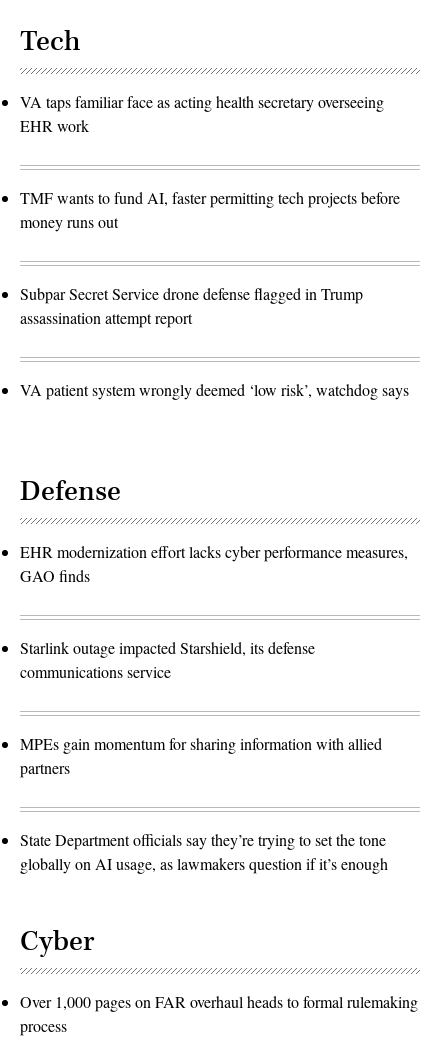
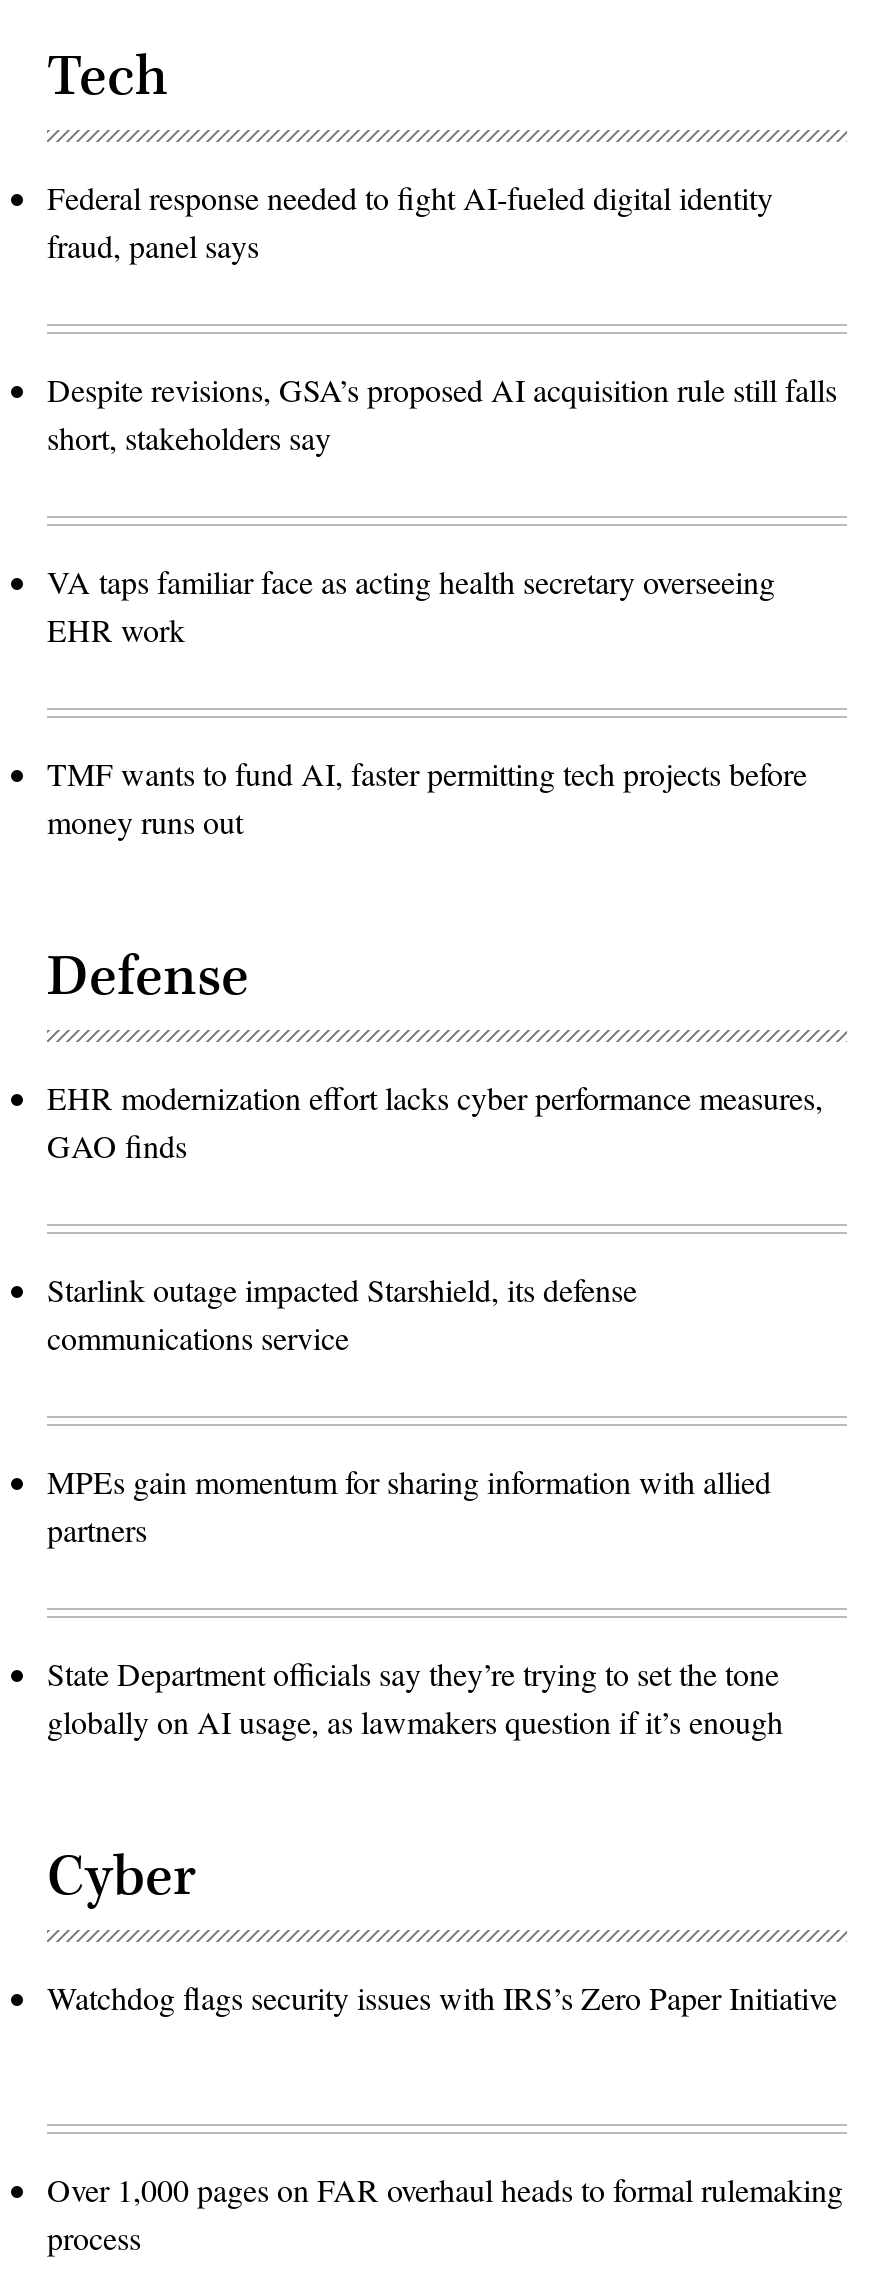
+ Federal response needed to fight AI-fueled digital identity
+ fraud, panel says
+ Despite revisions, GSA’s proposed AI acquisition rule still falls
+ short, stakeholders say

moved down: VA taps familiar face as acting health secretary overseeing | EHR work | TMF wants to fund AI, faster permitting tech projects before | money runs out

- Subpar Secret Service drone defense flagged in Trump
- assassination attempt report
- VA patient system wrongly deemed ‘low risk’, watchdog says

+ Watchdog flags security issues with IRS’s Zero Paper Initiative
